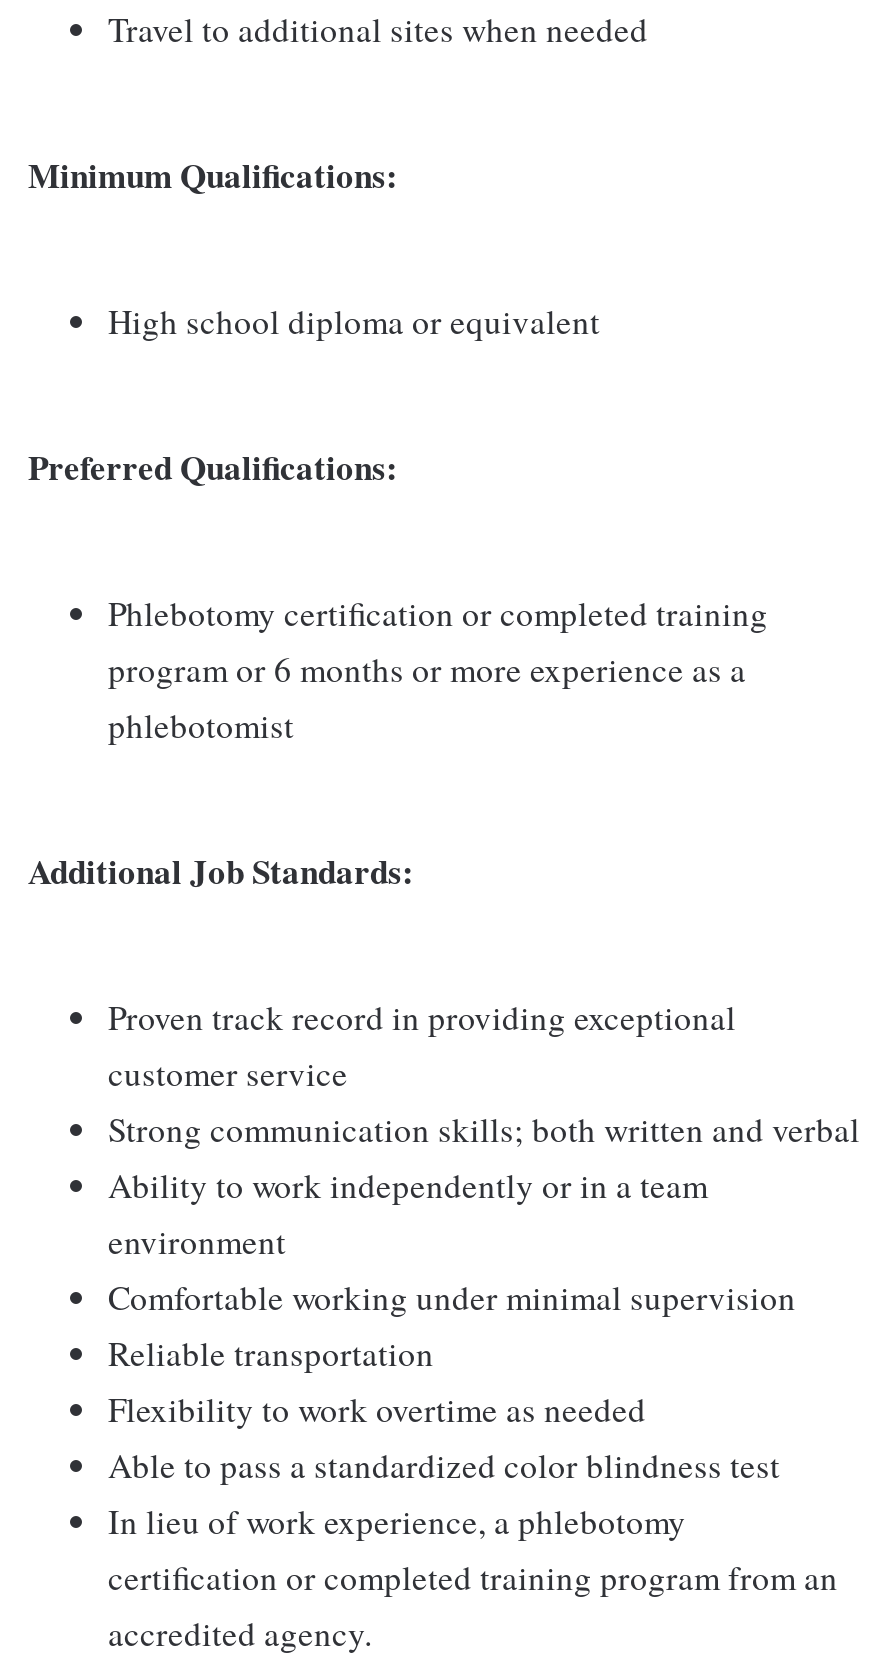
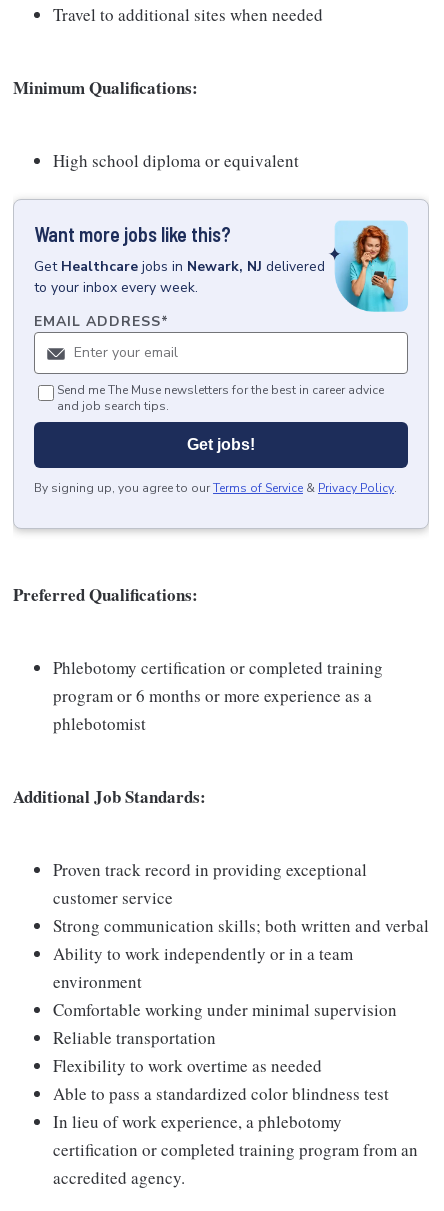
+ [image]
+ Want more jobs like this?
+ Get Healthcare jobs in Newark, NJ delivered
+ to your inbox every week.
+ EMAIL ADDRESS*

+ Send me The Muse newsletters for the best in career advice
+ and job search tips.
+ Get jobs!
+ By signing up, you agree to our Terms of Service & Privacy Policy.
